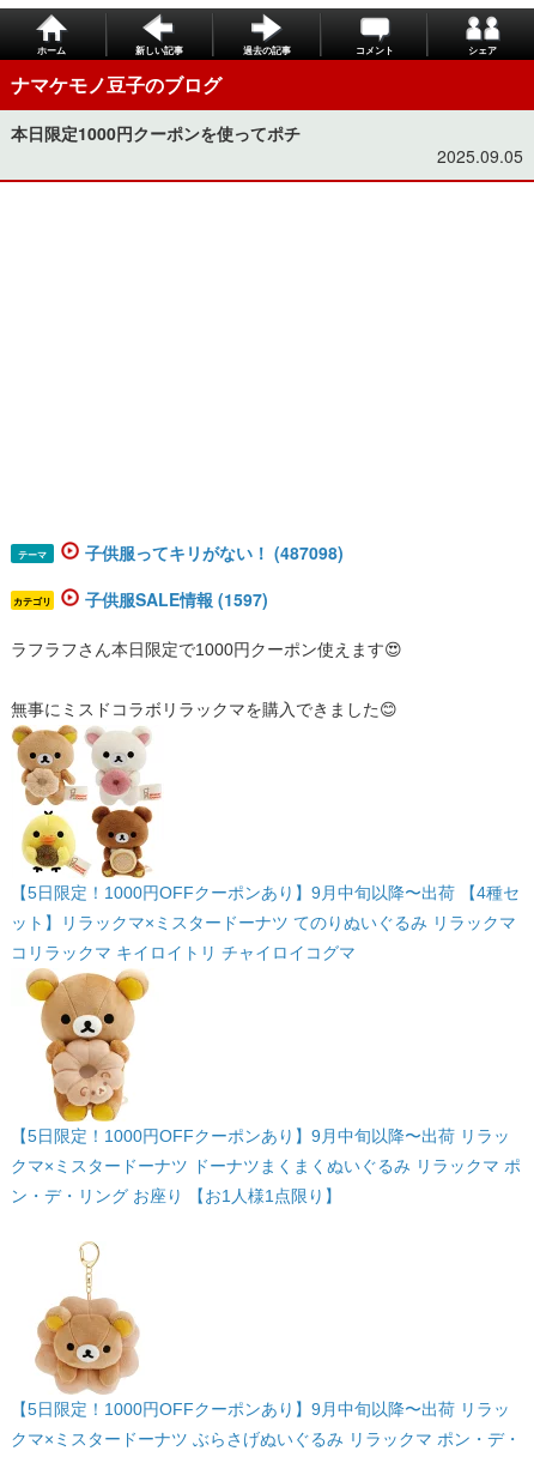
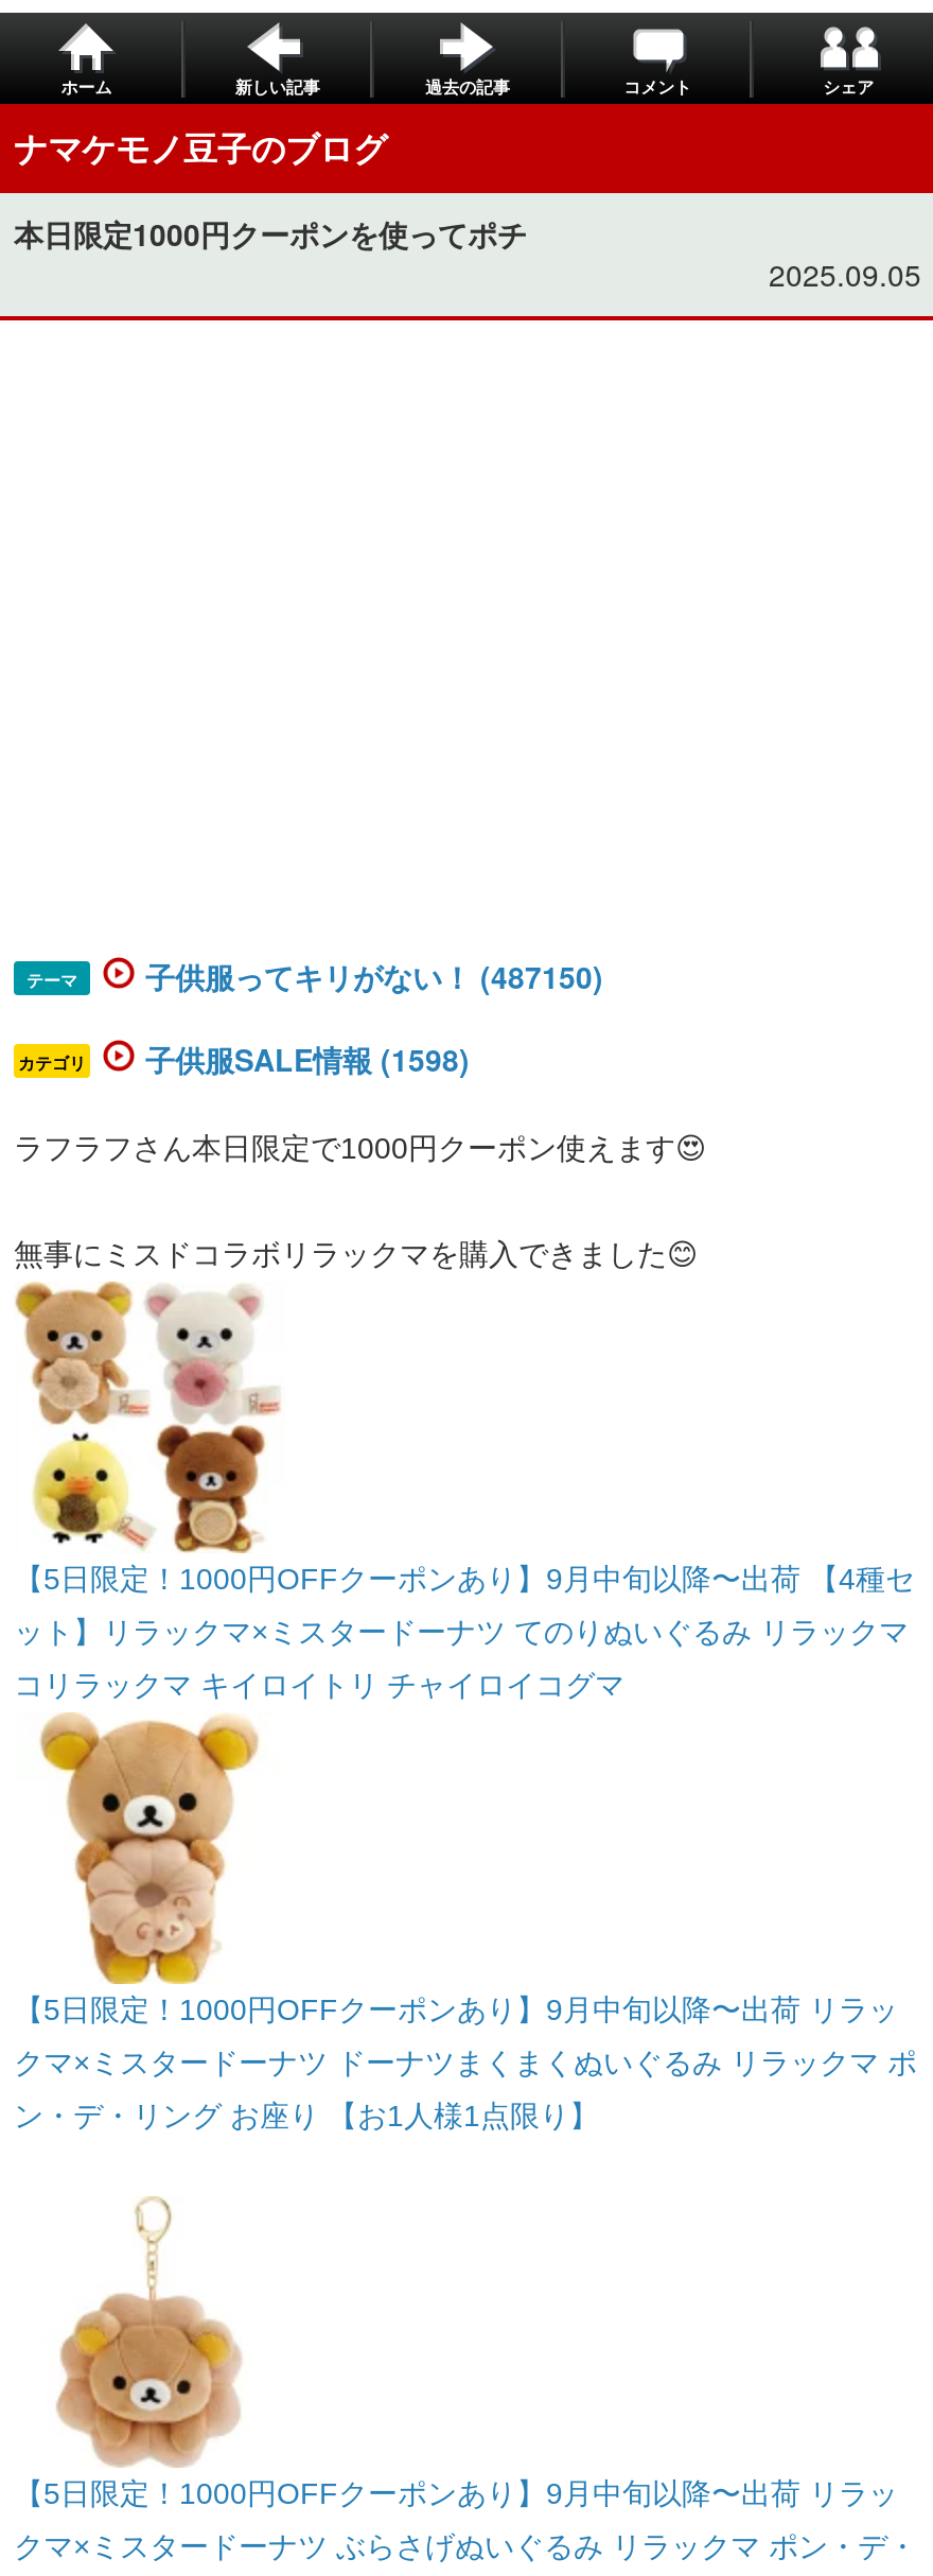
- 子供服ってキリがない！ (487098)
+ 子供服ってキリがない！ (487150)

- 子供服SALE情報 (1597)
+ 子供服SALE情報 (1598)
